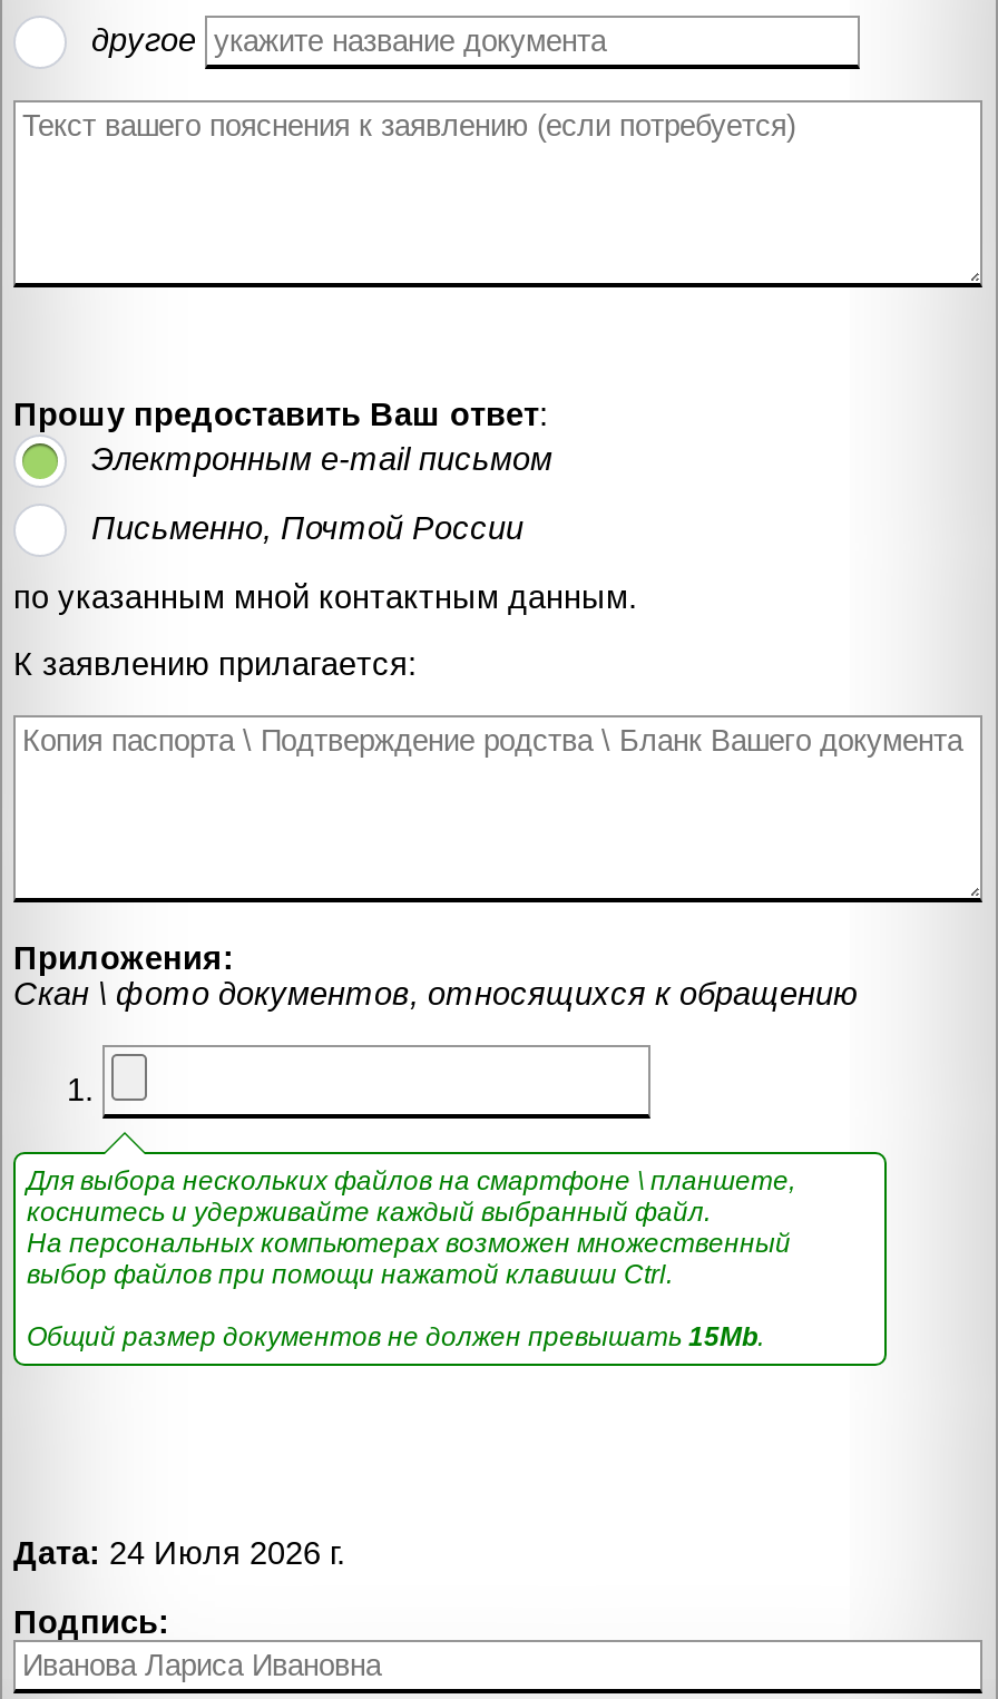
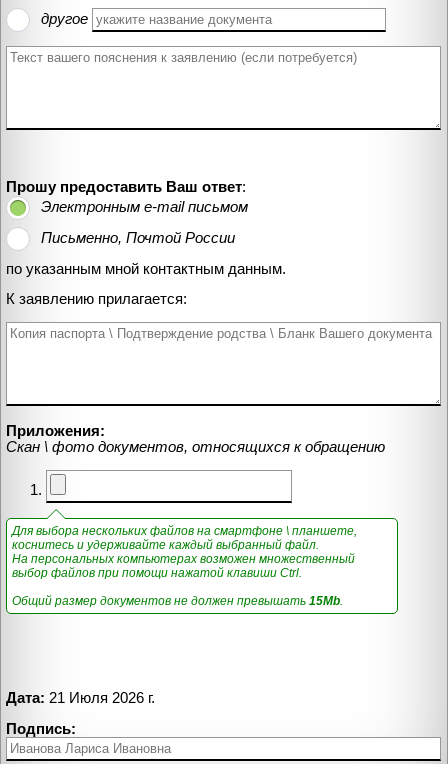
- Дата: 24 Июля 2026 г.
+ Дата: 21 Июля 2026 г.
